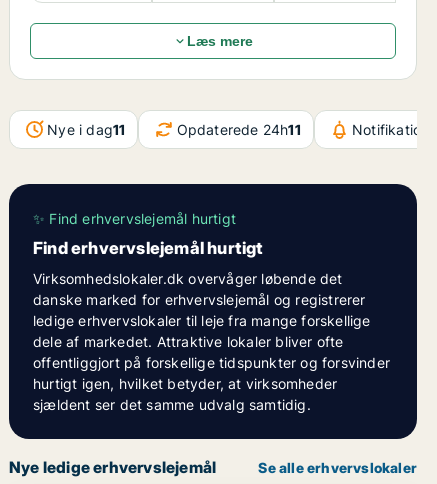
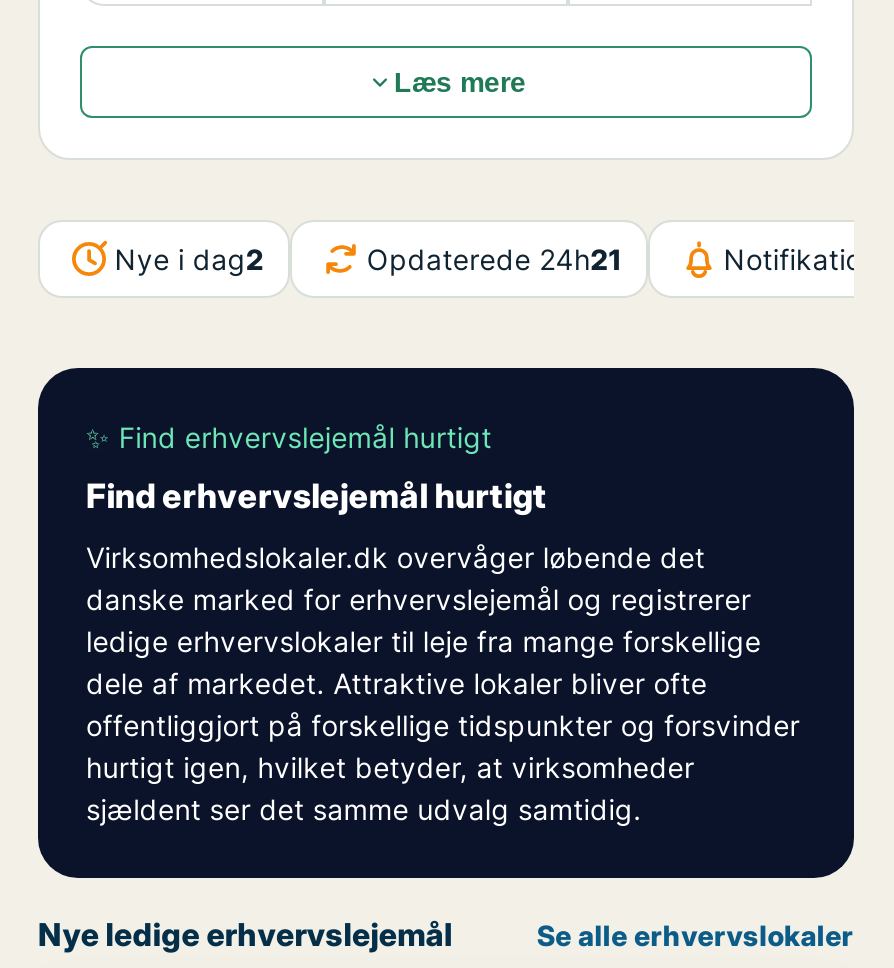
- Nye i dag11
+ Nye i dag2

- Opdaterede 24h11
+ Opdaterede 24h21
